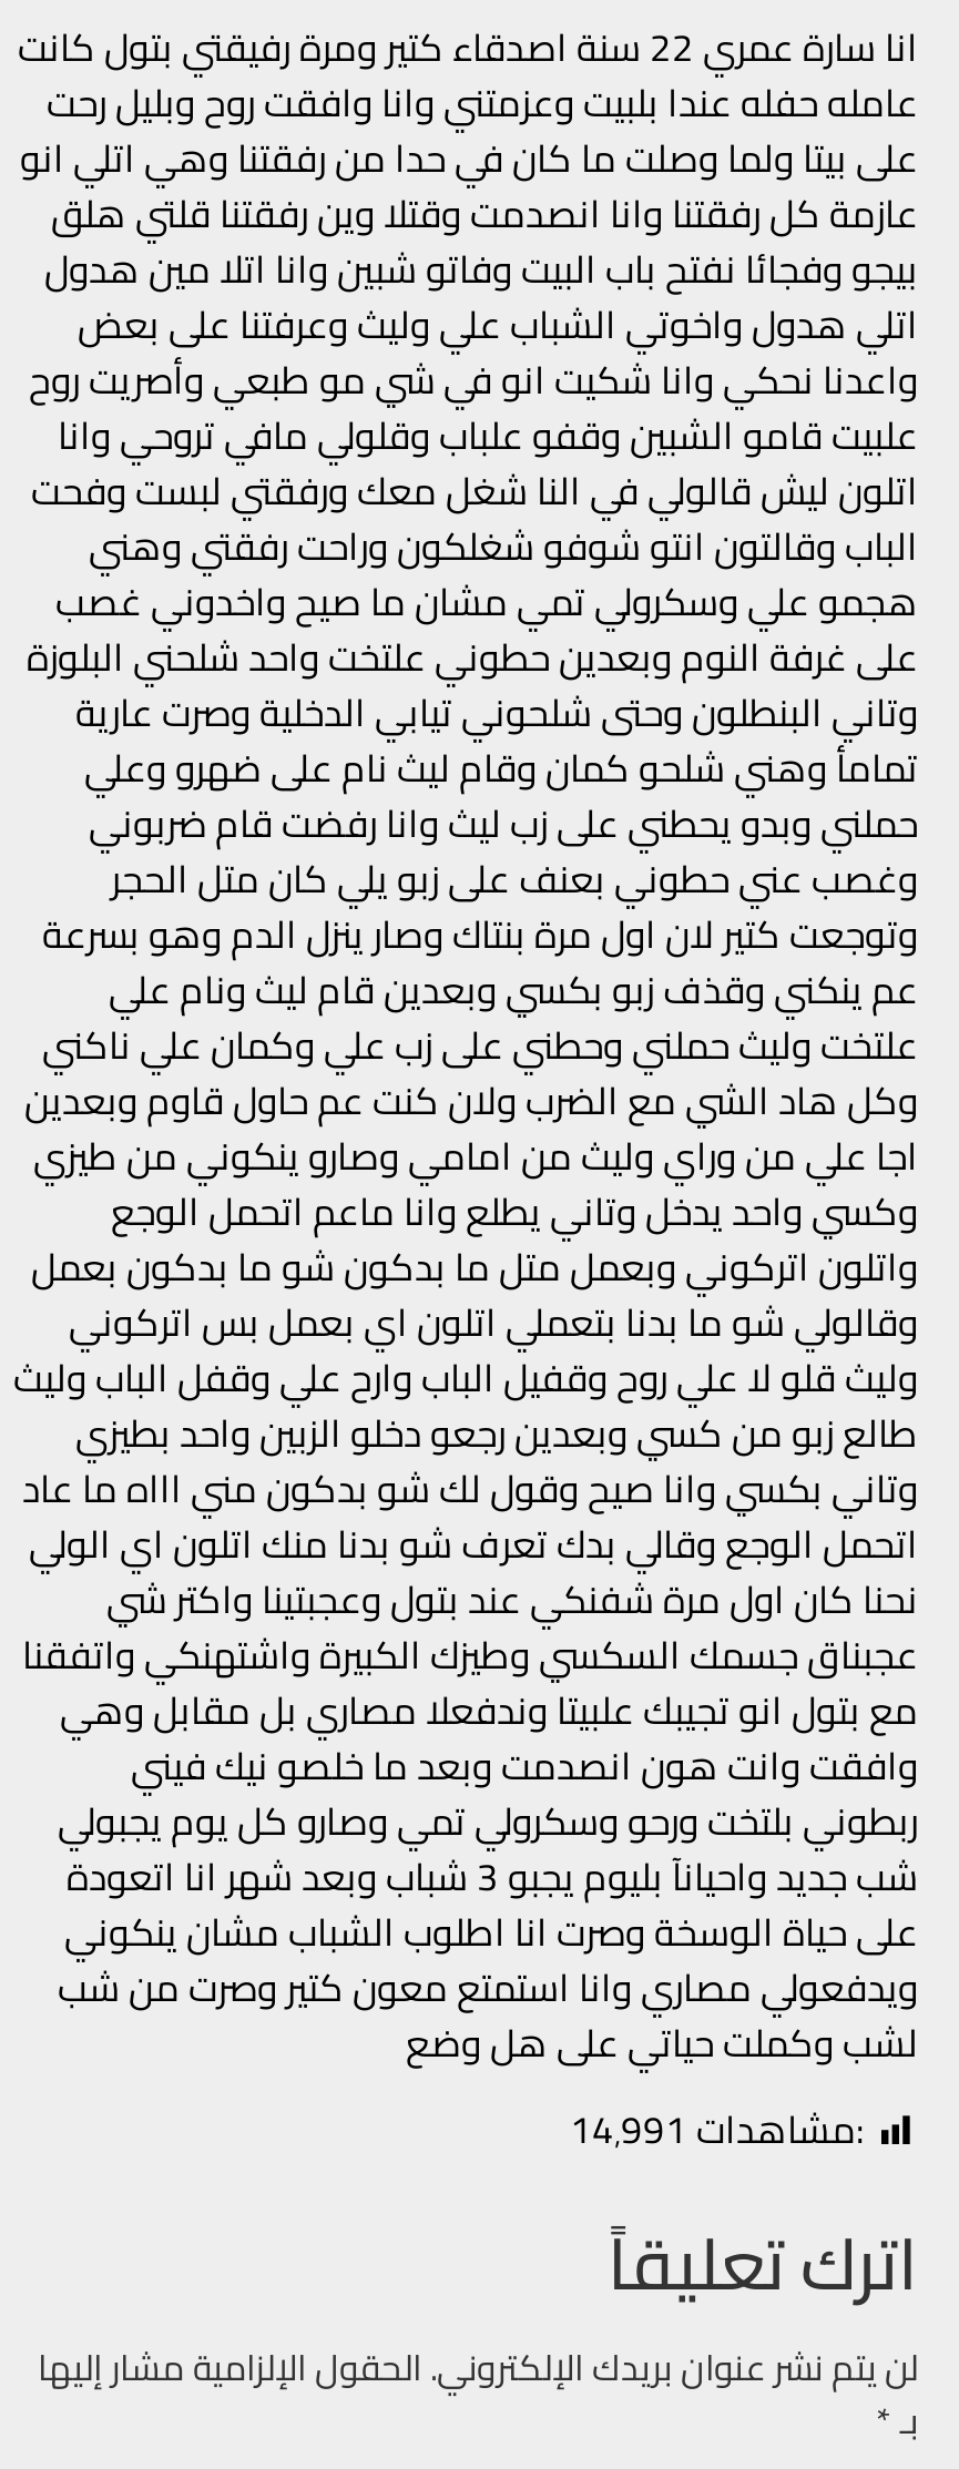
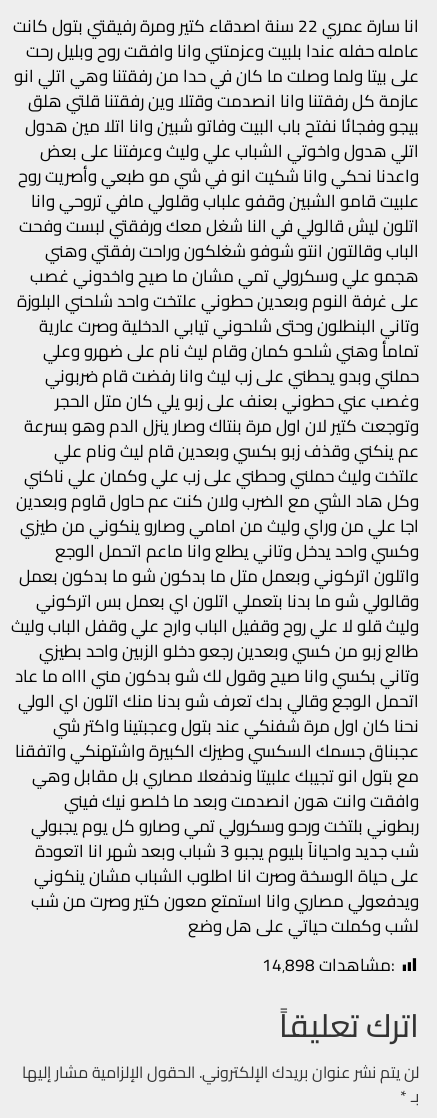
- :مشاهدات 14٬991
+ :مشاهدات 14٬898
